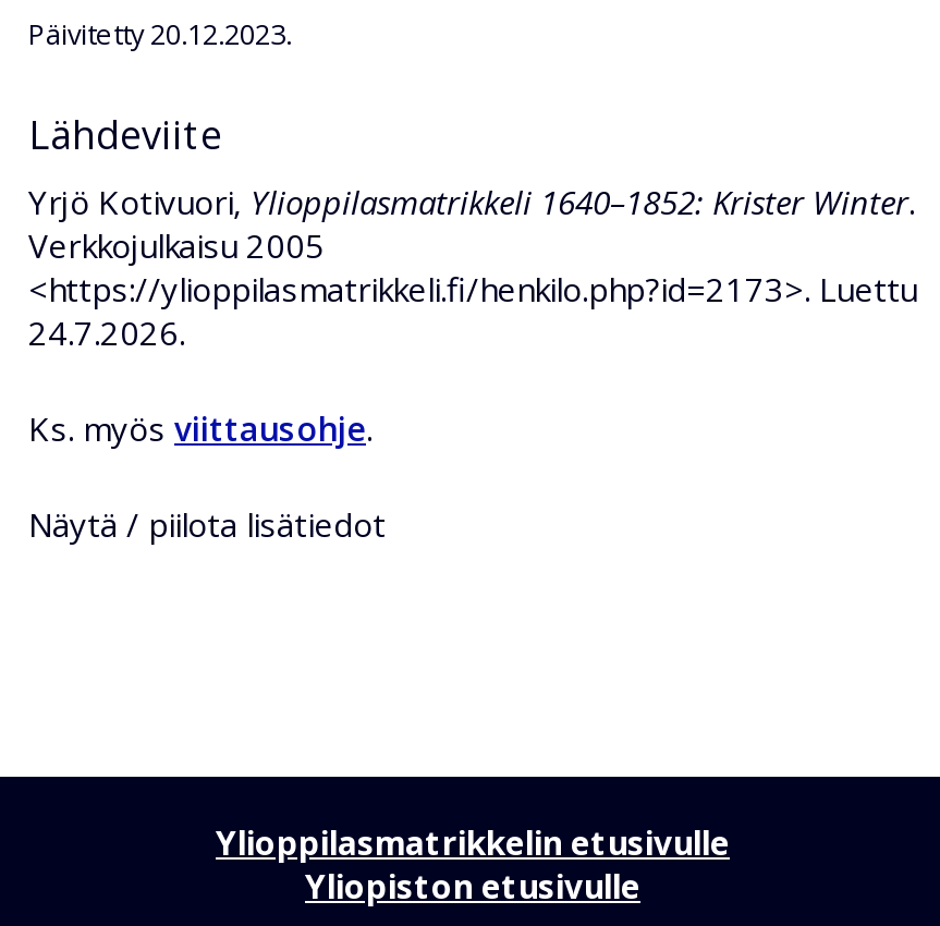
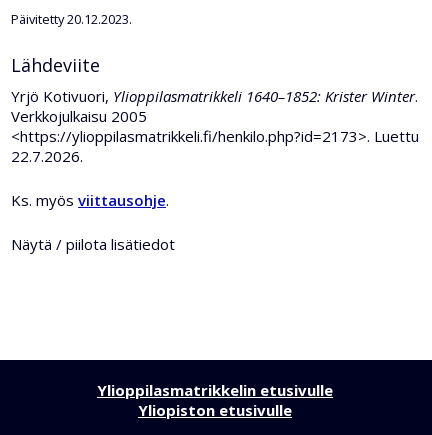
- 24.7.2026.
+ 22.7.2026.
